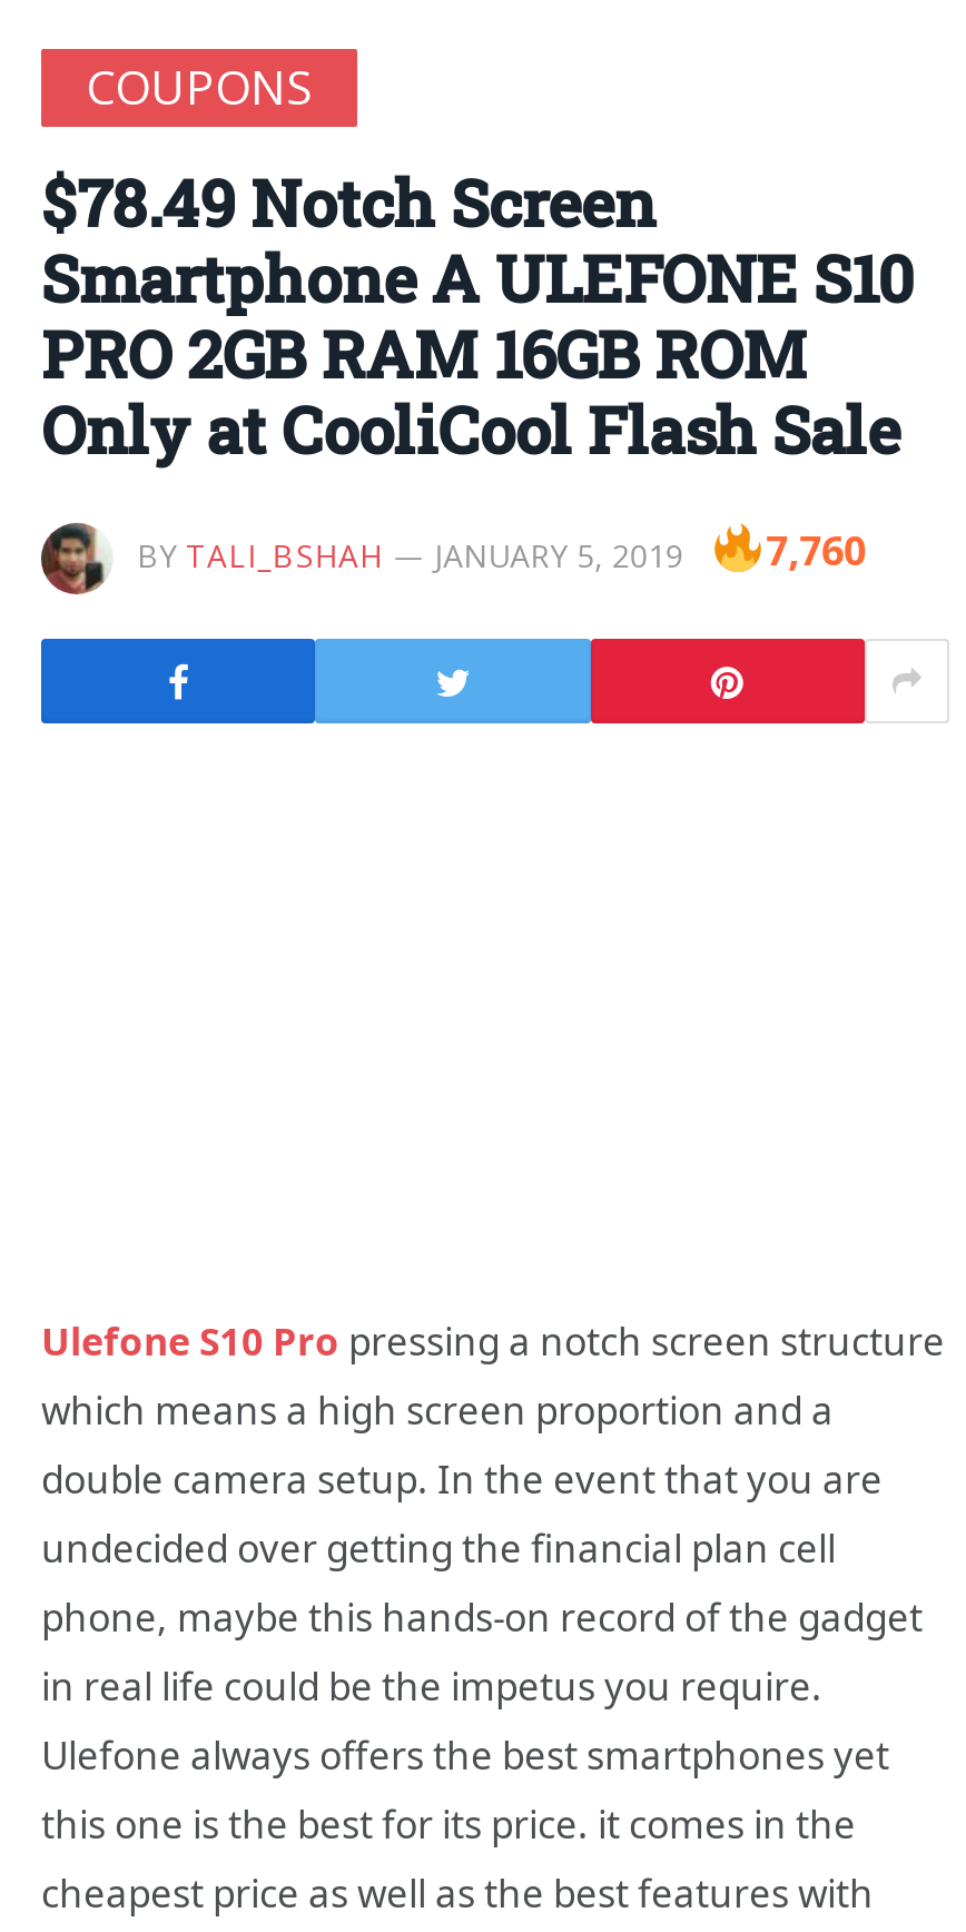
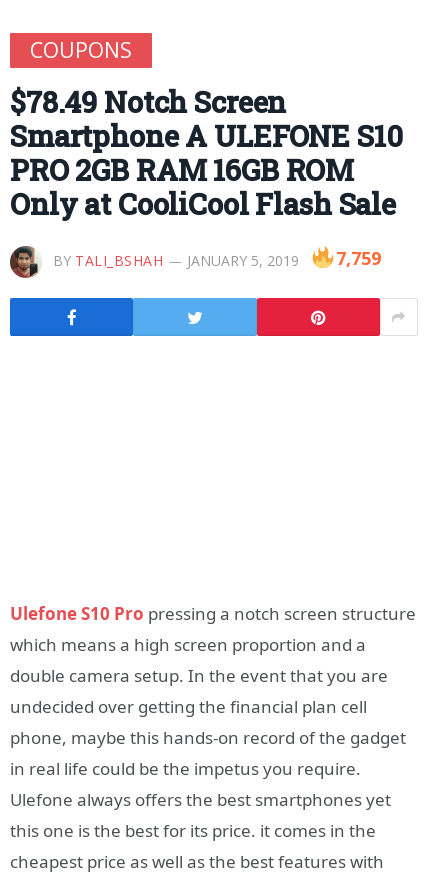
- BY TALI_BSHAH JANUARY 5, 2019 7,760
+ BY TALI_BSHAH JANUARY 5, 2019 7,759
